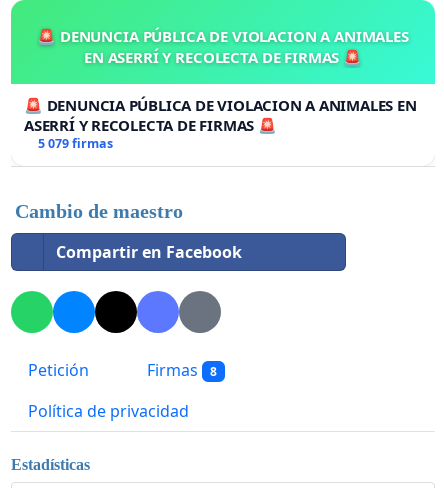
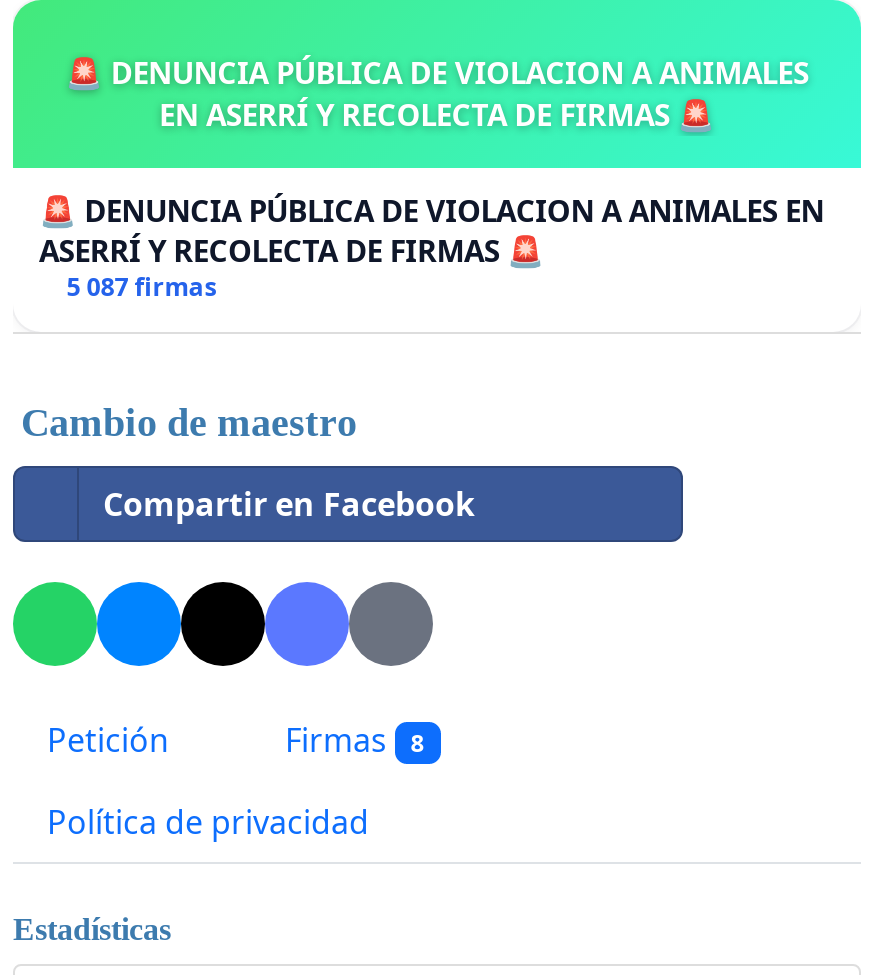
- 5 079 firmas
+ 5 087 firmas
